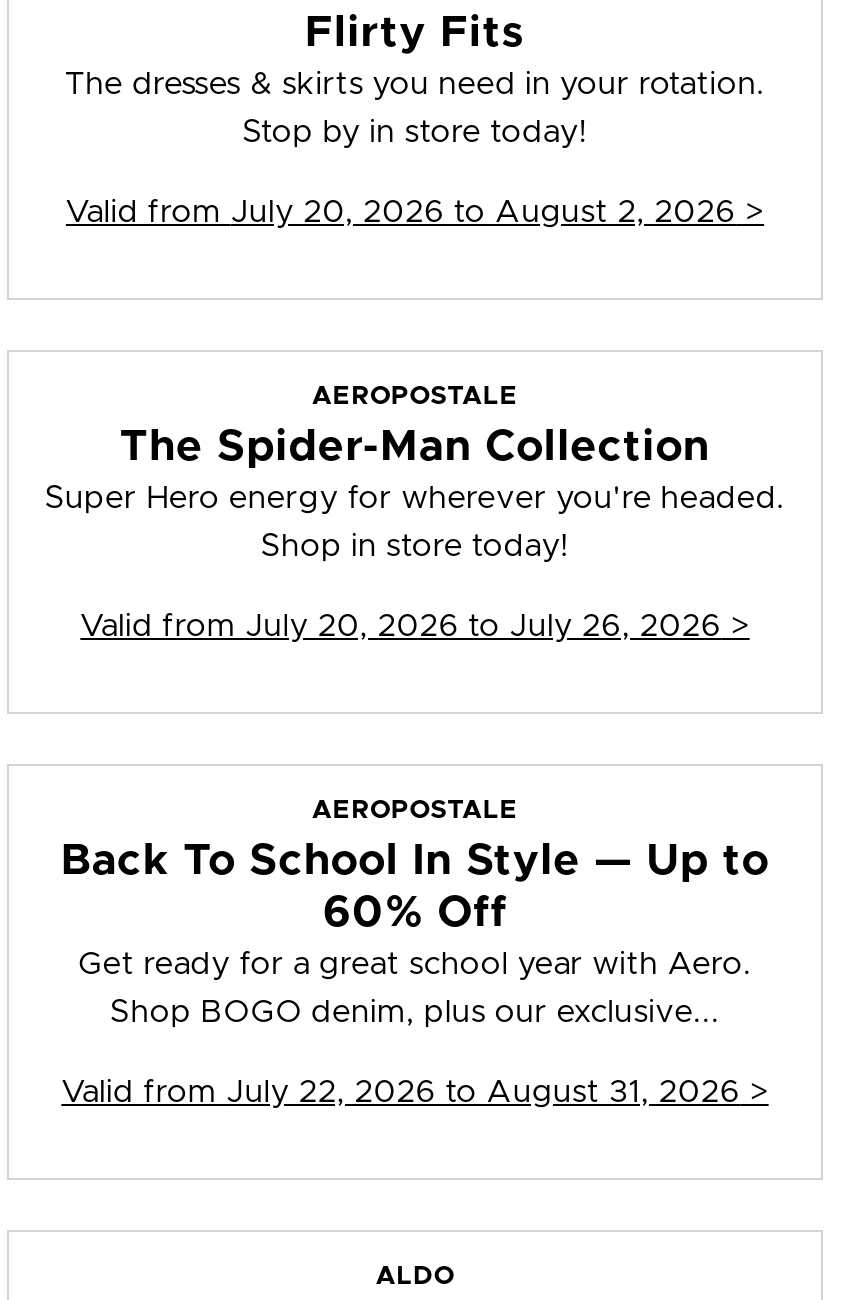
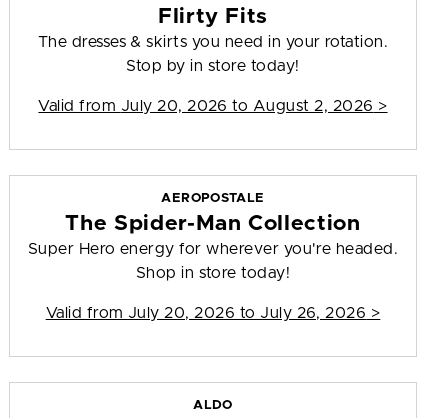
- AEROPOSTALE
- Back To School In Style — Up to
- 60% Off
- Get ready for a great school year with Aero.
- Shop BOGO denim, plus our exclusive...
- Valid from July 22, 2026 to August 31, 2026 >
